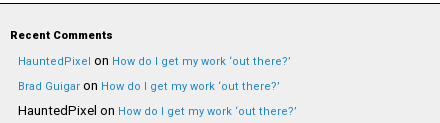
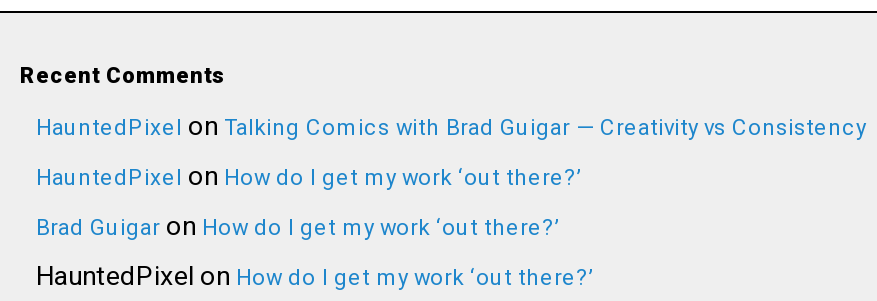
+ HauntedPixel on Talking Comics with Brad Guigar — Creativity vs Consistency
